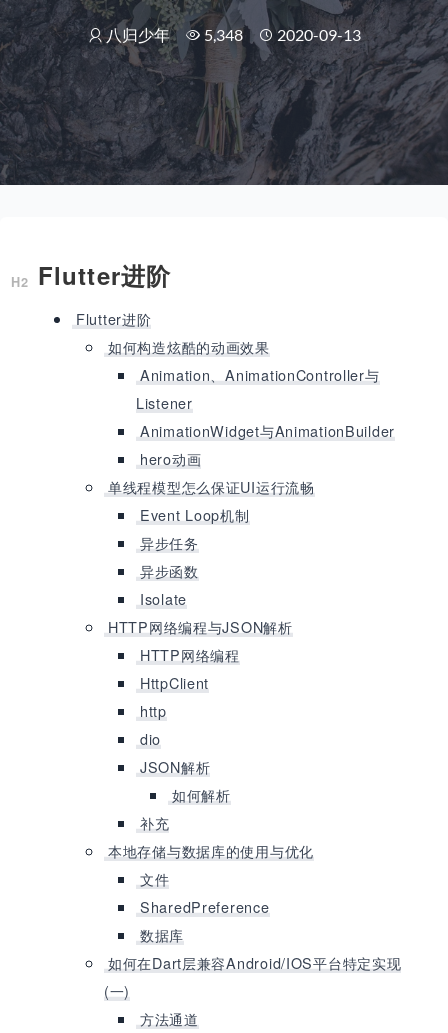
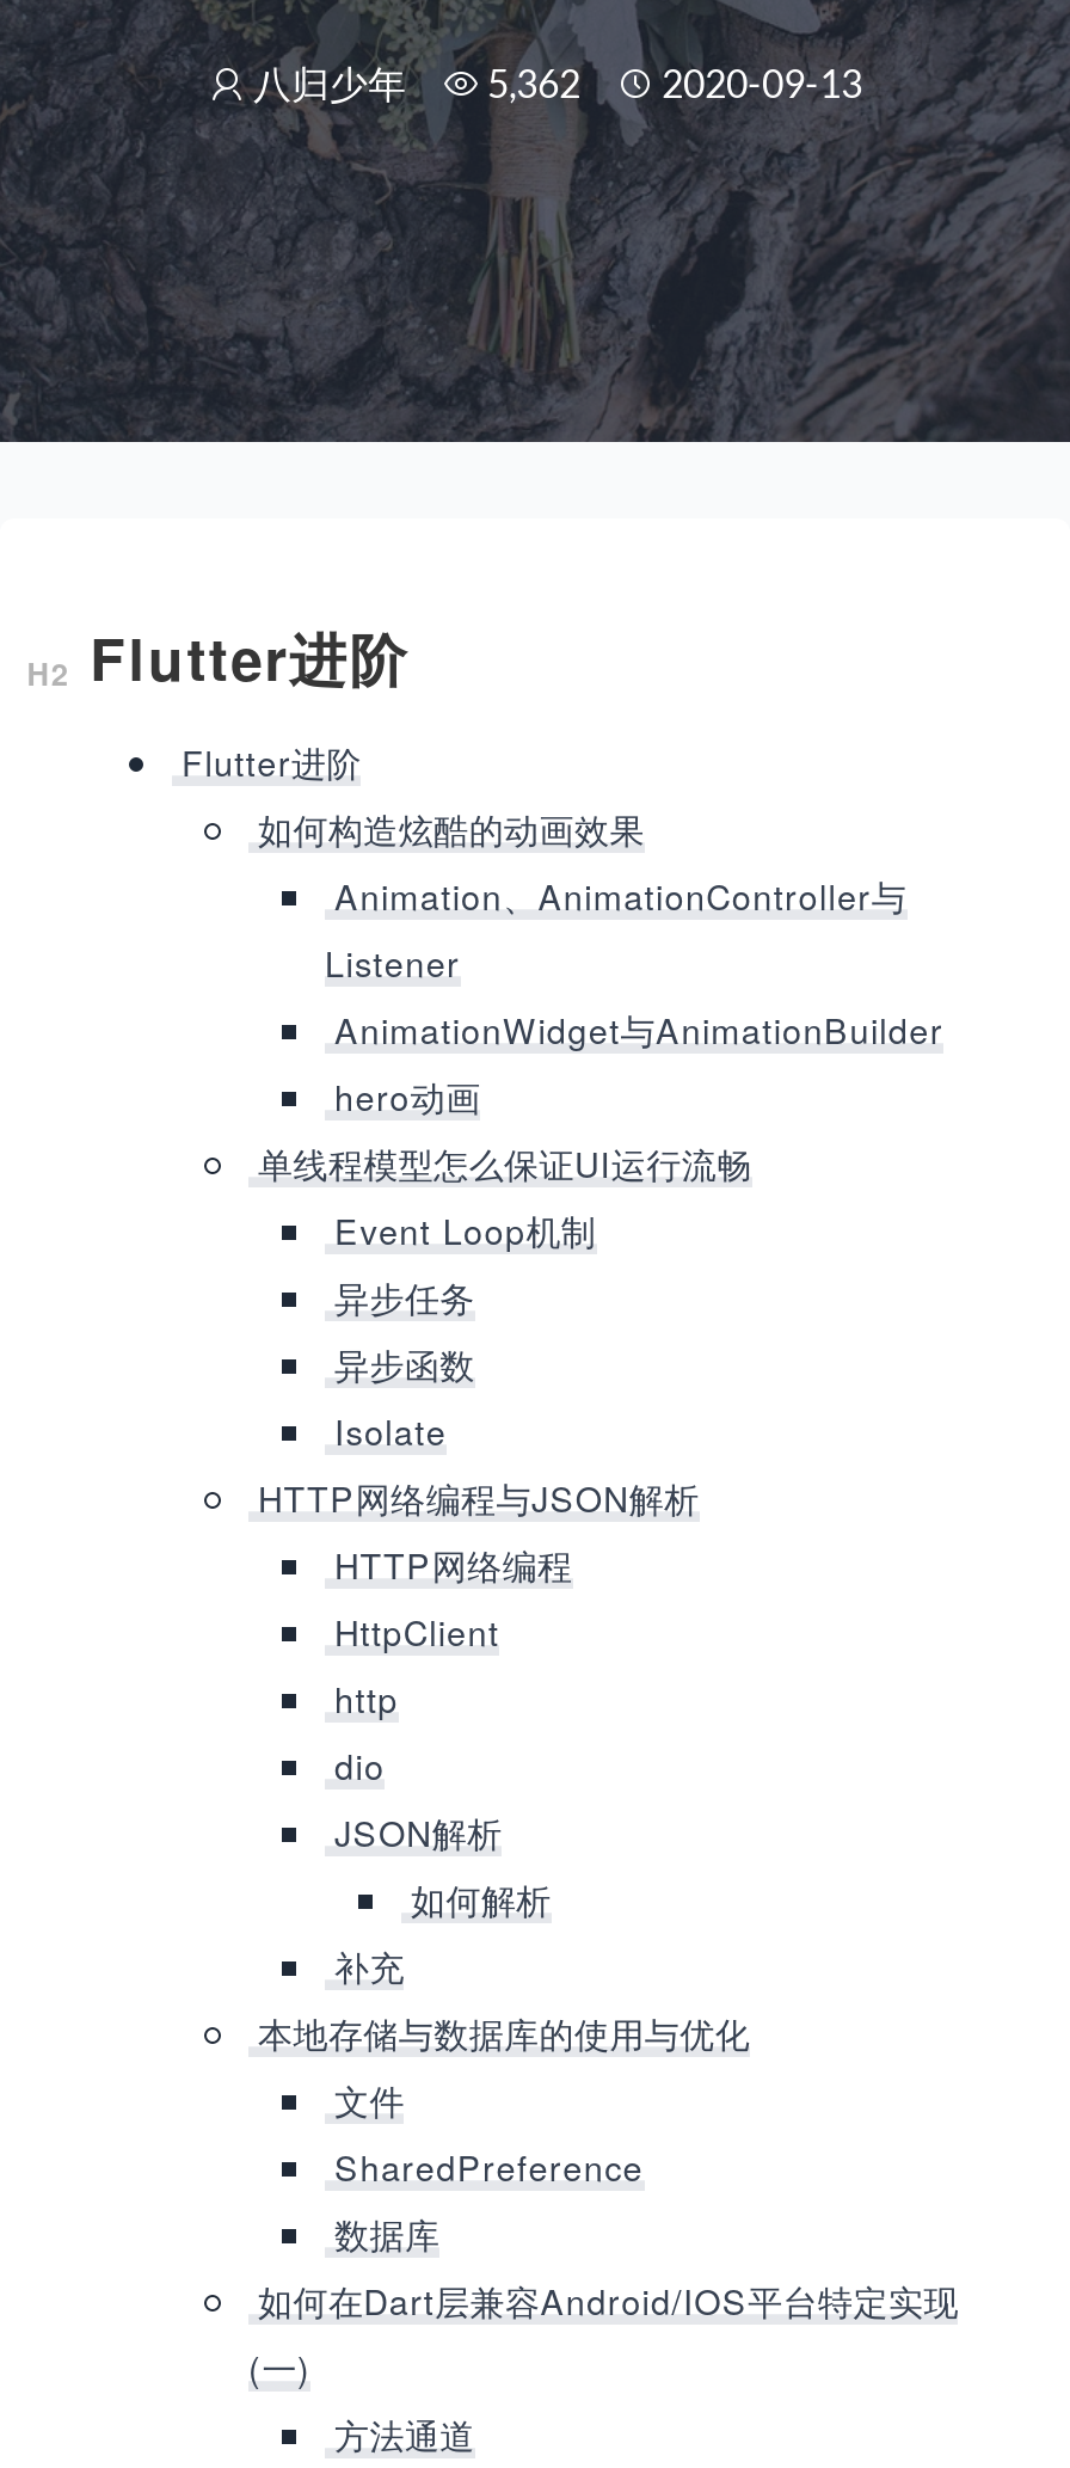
- 八归少年 5,348 2020-09-13
+ 八归少年 5,362 2020-09-13
